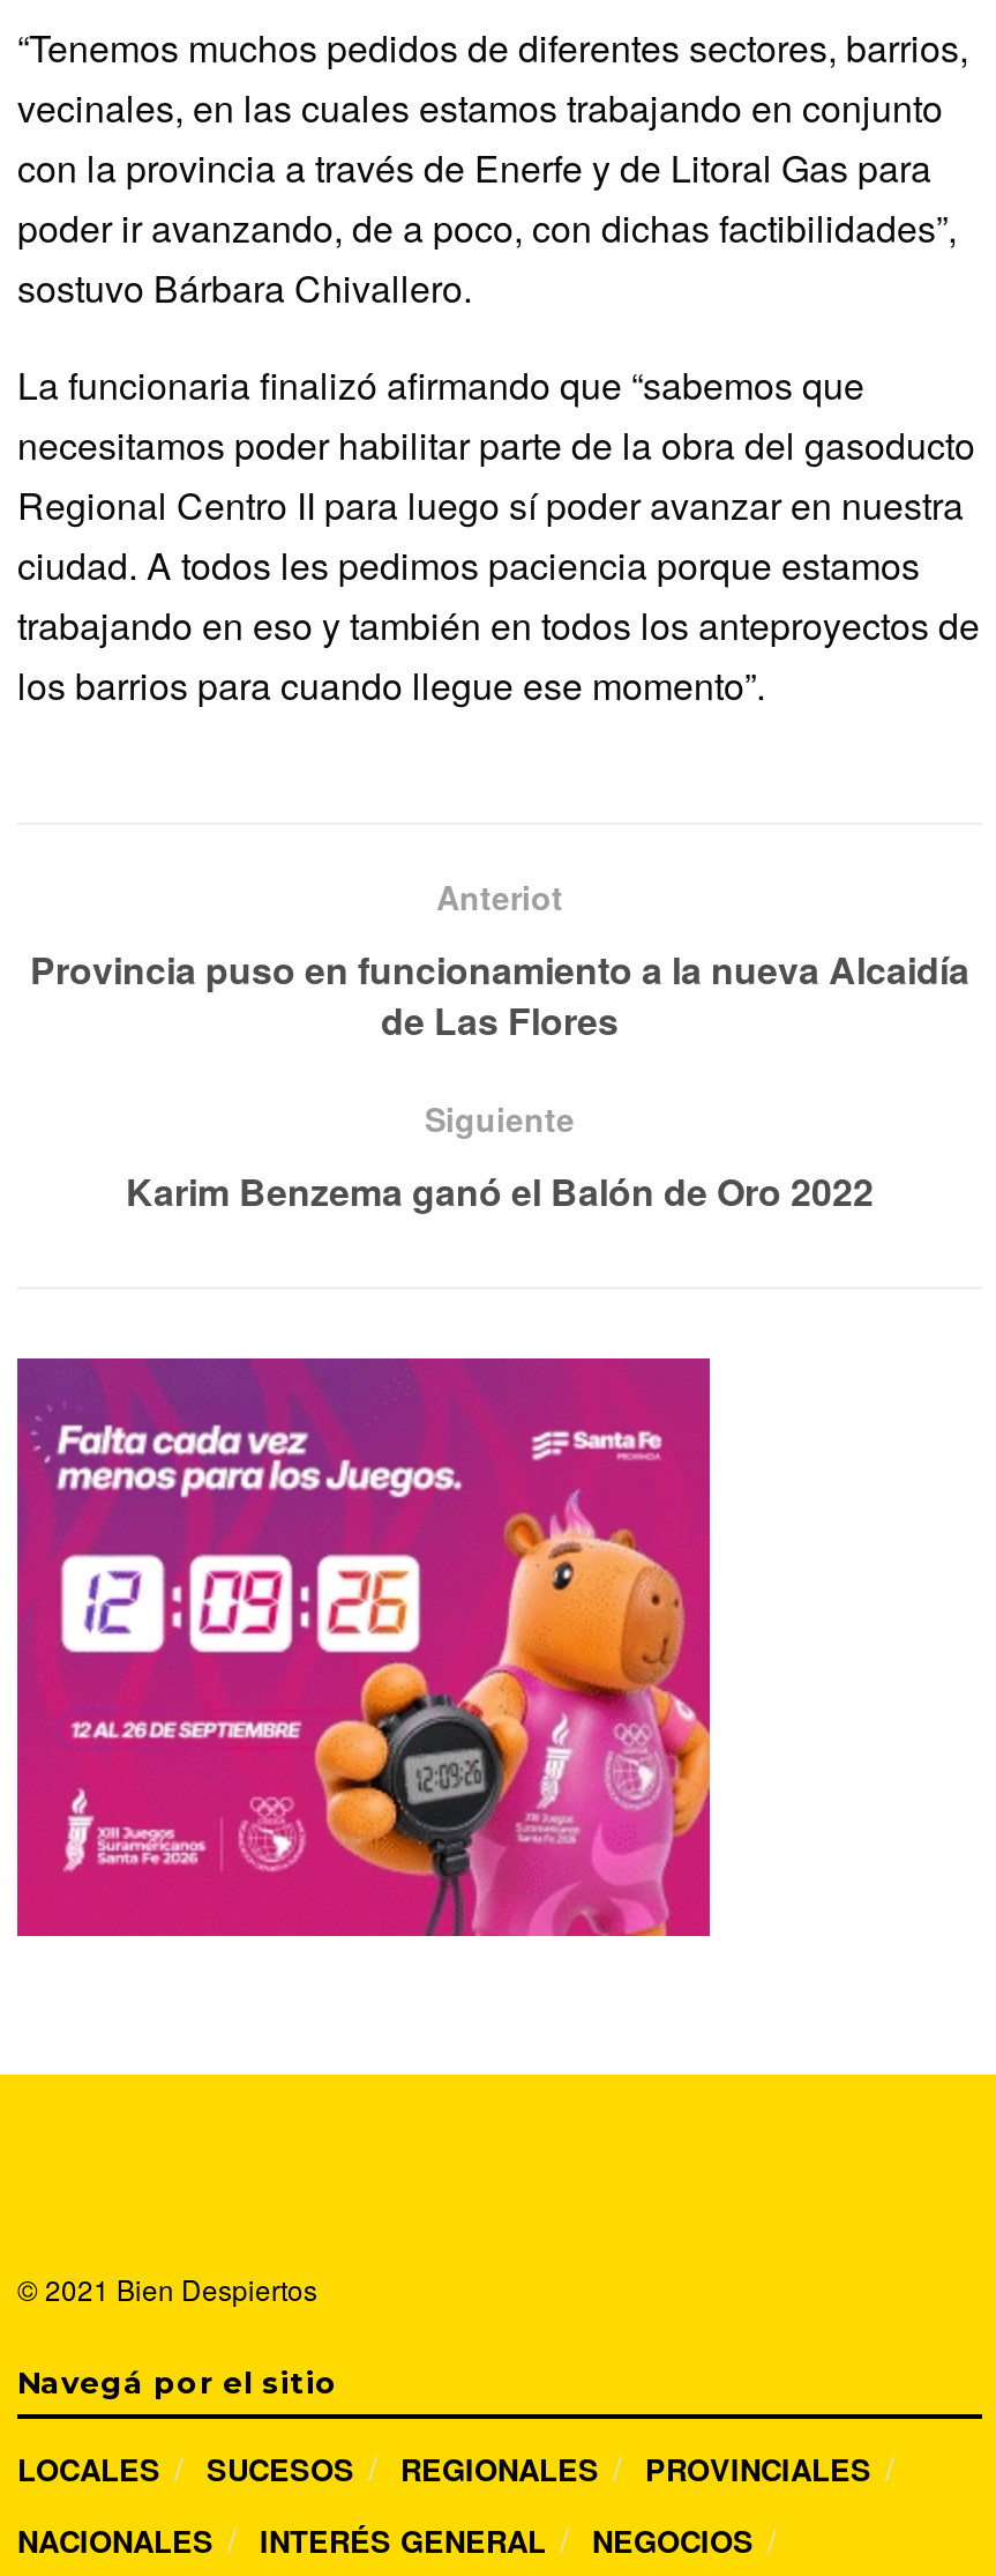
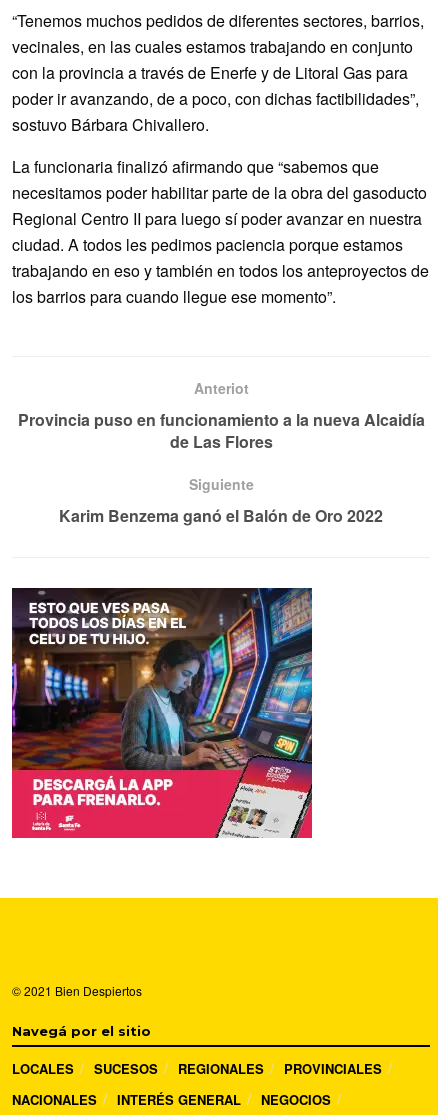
- [image]
+ [image]
